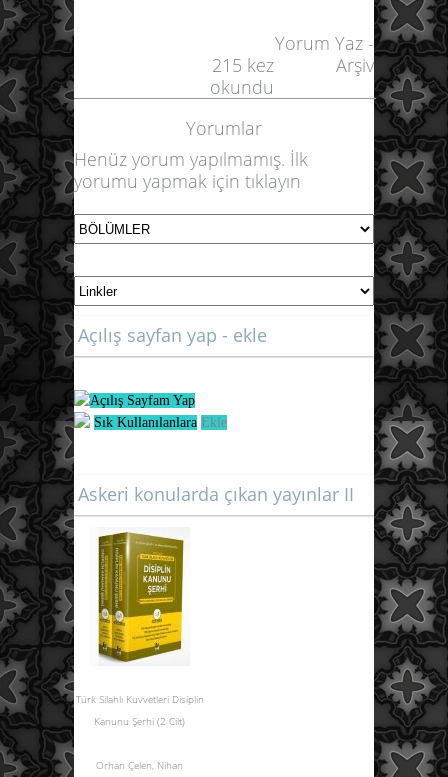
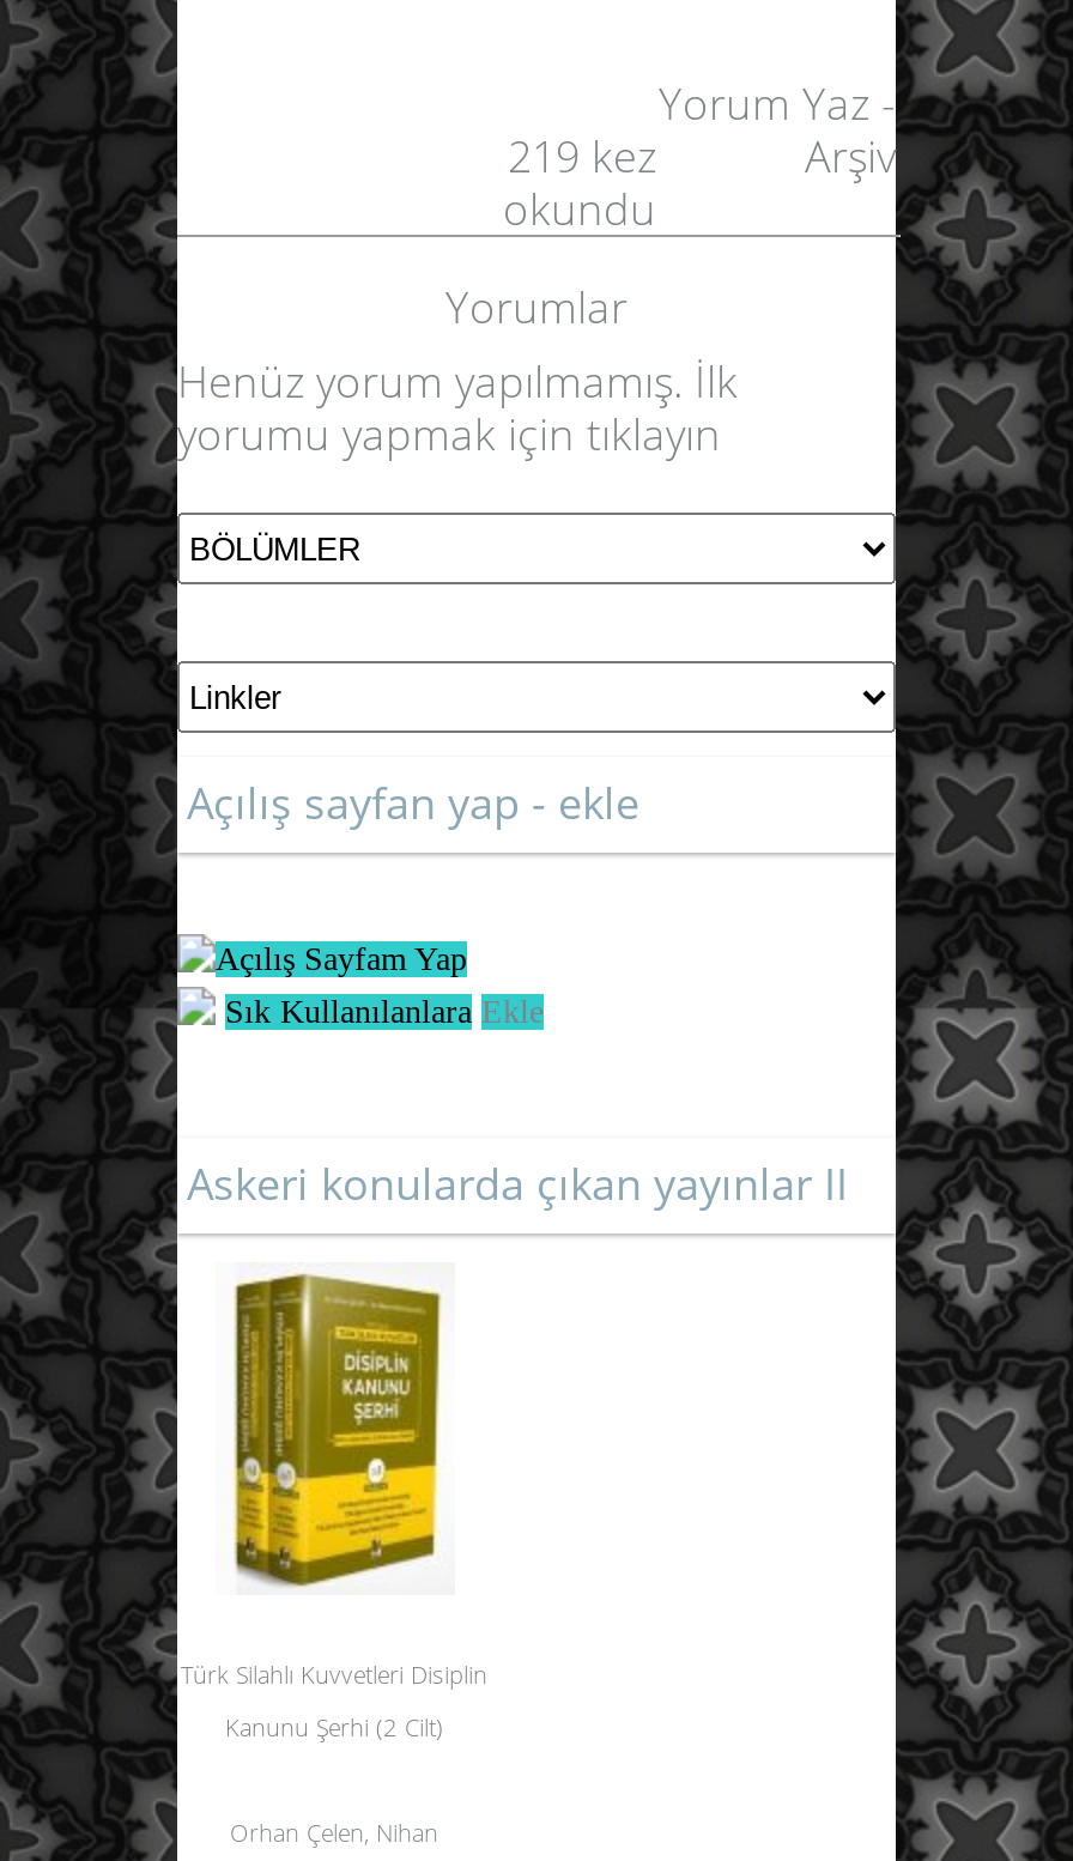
- 215 kez
+ 219 kez
